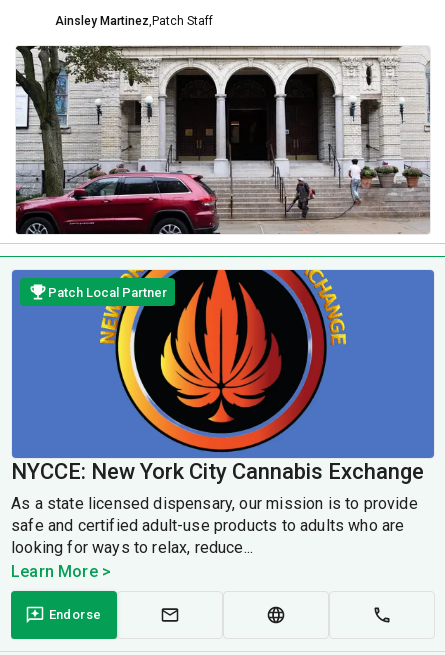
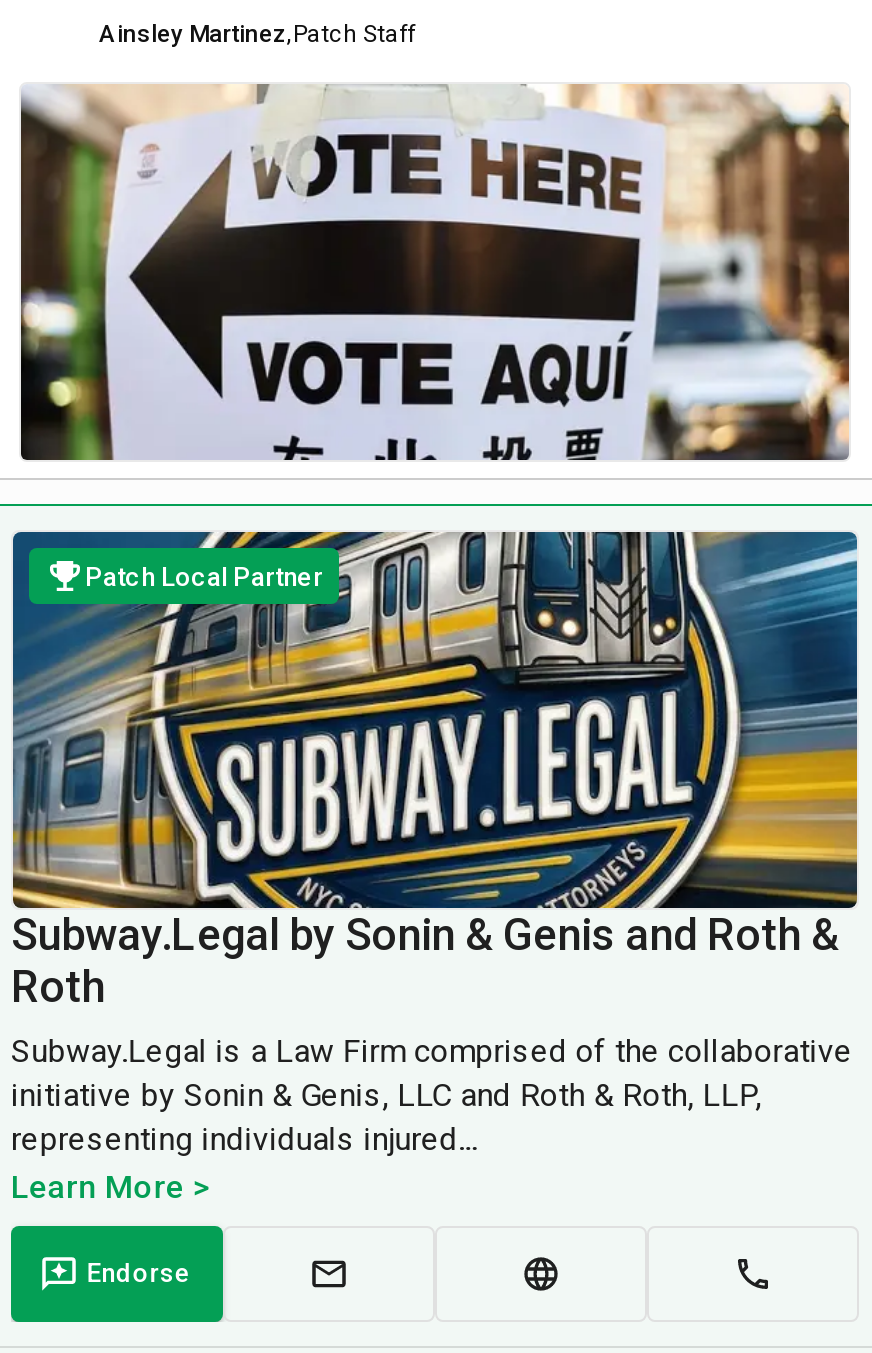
- [image]
+ [image]

- [image]
- NYCCE: New York City Cannabis Exchange
- As a state licensed dispensary, our mission is to provide
- safe and certified adult-use products to adults who are
- looking for ways to relax, reduce...
+ [image]
+ Subway.Legal by Sonin & Genis and Roth &
+ Roth
+ Subway.Legal is a Law Firm comprised of the collaborative
+ initiative by Sonin & Genis, LLC and Roth & Roth, LLP,
+ representing individuals injured...
